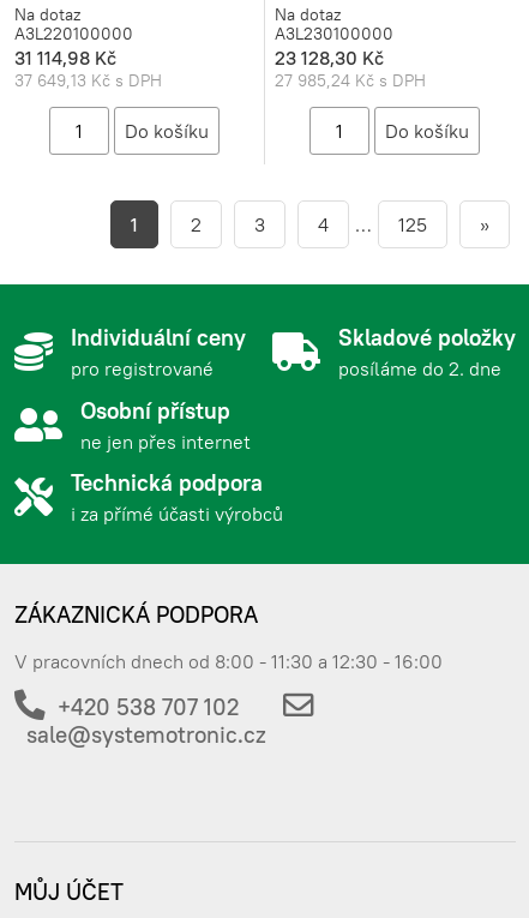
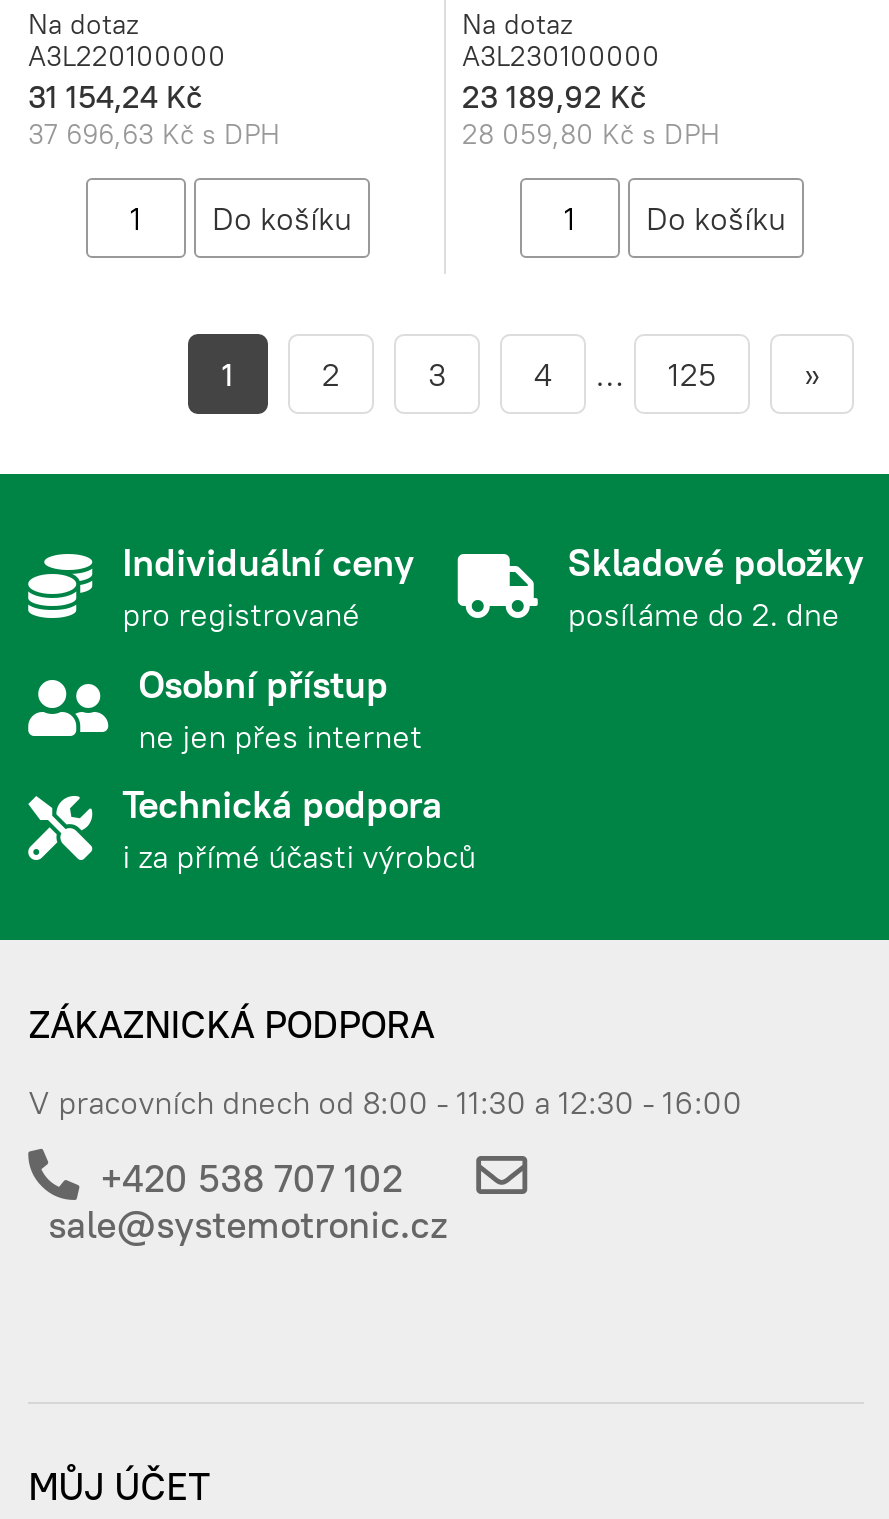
- 31 114,98 Kč
+ 31 154,24 Kč

- 23 128,30 Kč
+ 23 189,92 Kč

- 37 649,13 Kč s DPH
+ 37 696,63 Kč s DPH

- 27 985,24 Kč s DPH
+ 28 059,80 Kč s DPH
